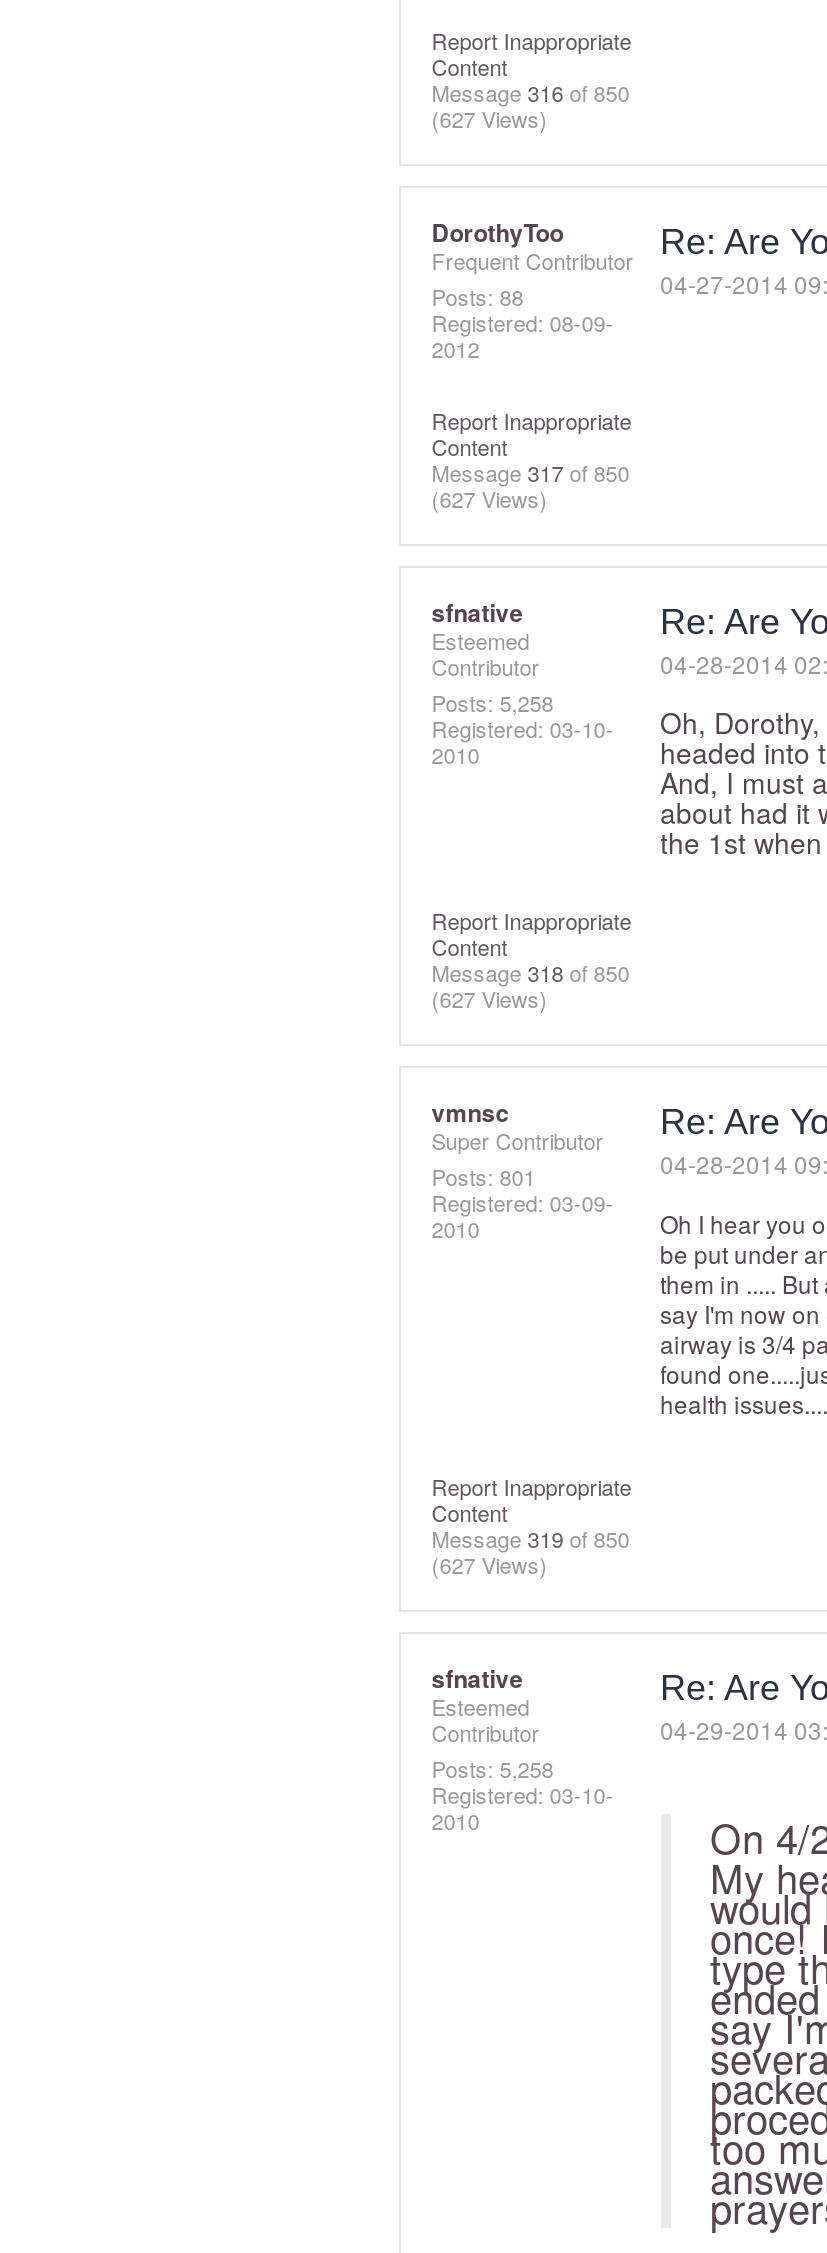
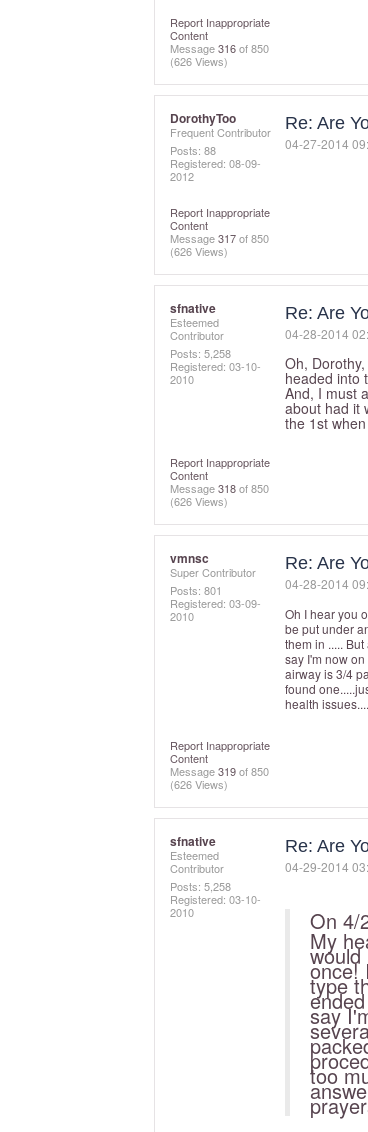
- (627 Views)
+ (626 Views)

- (627 Views)
+ (626 Views)

- (627 Views)
+ (626 Views)

- (627 Views)
+ (626 Views)
